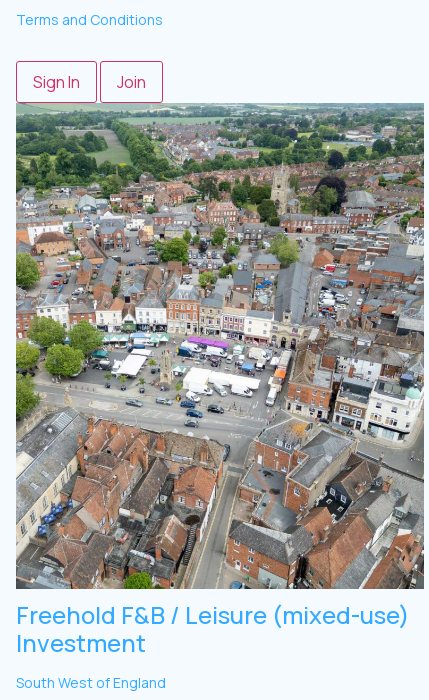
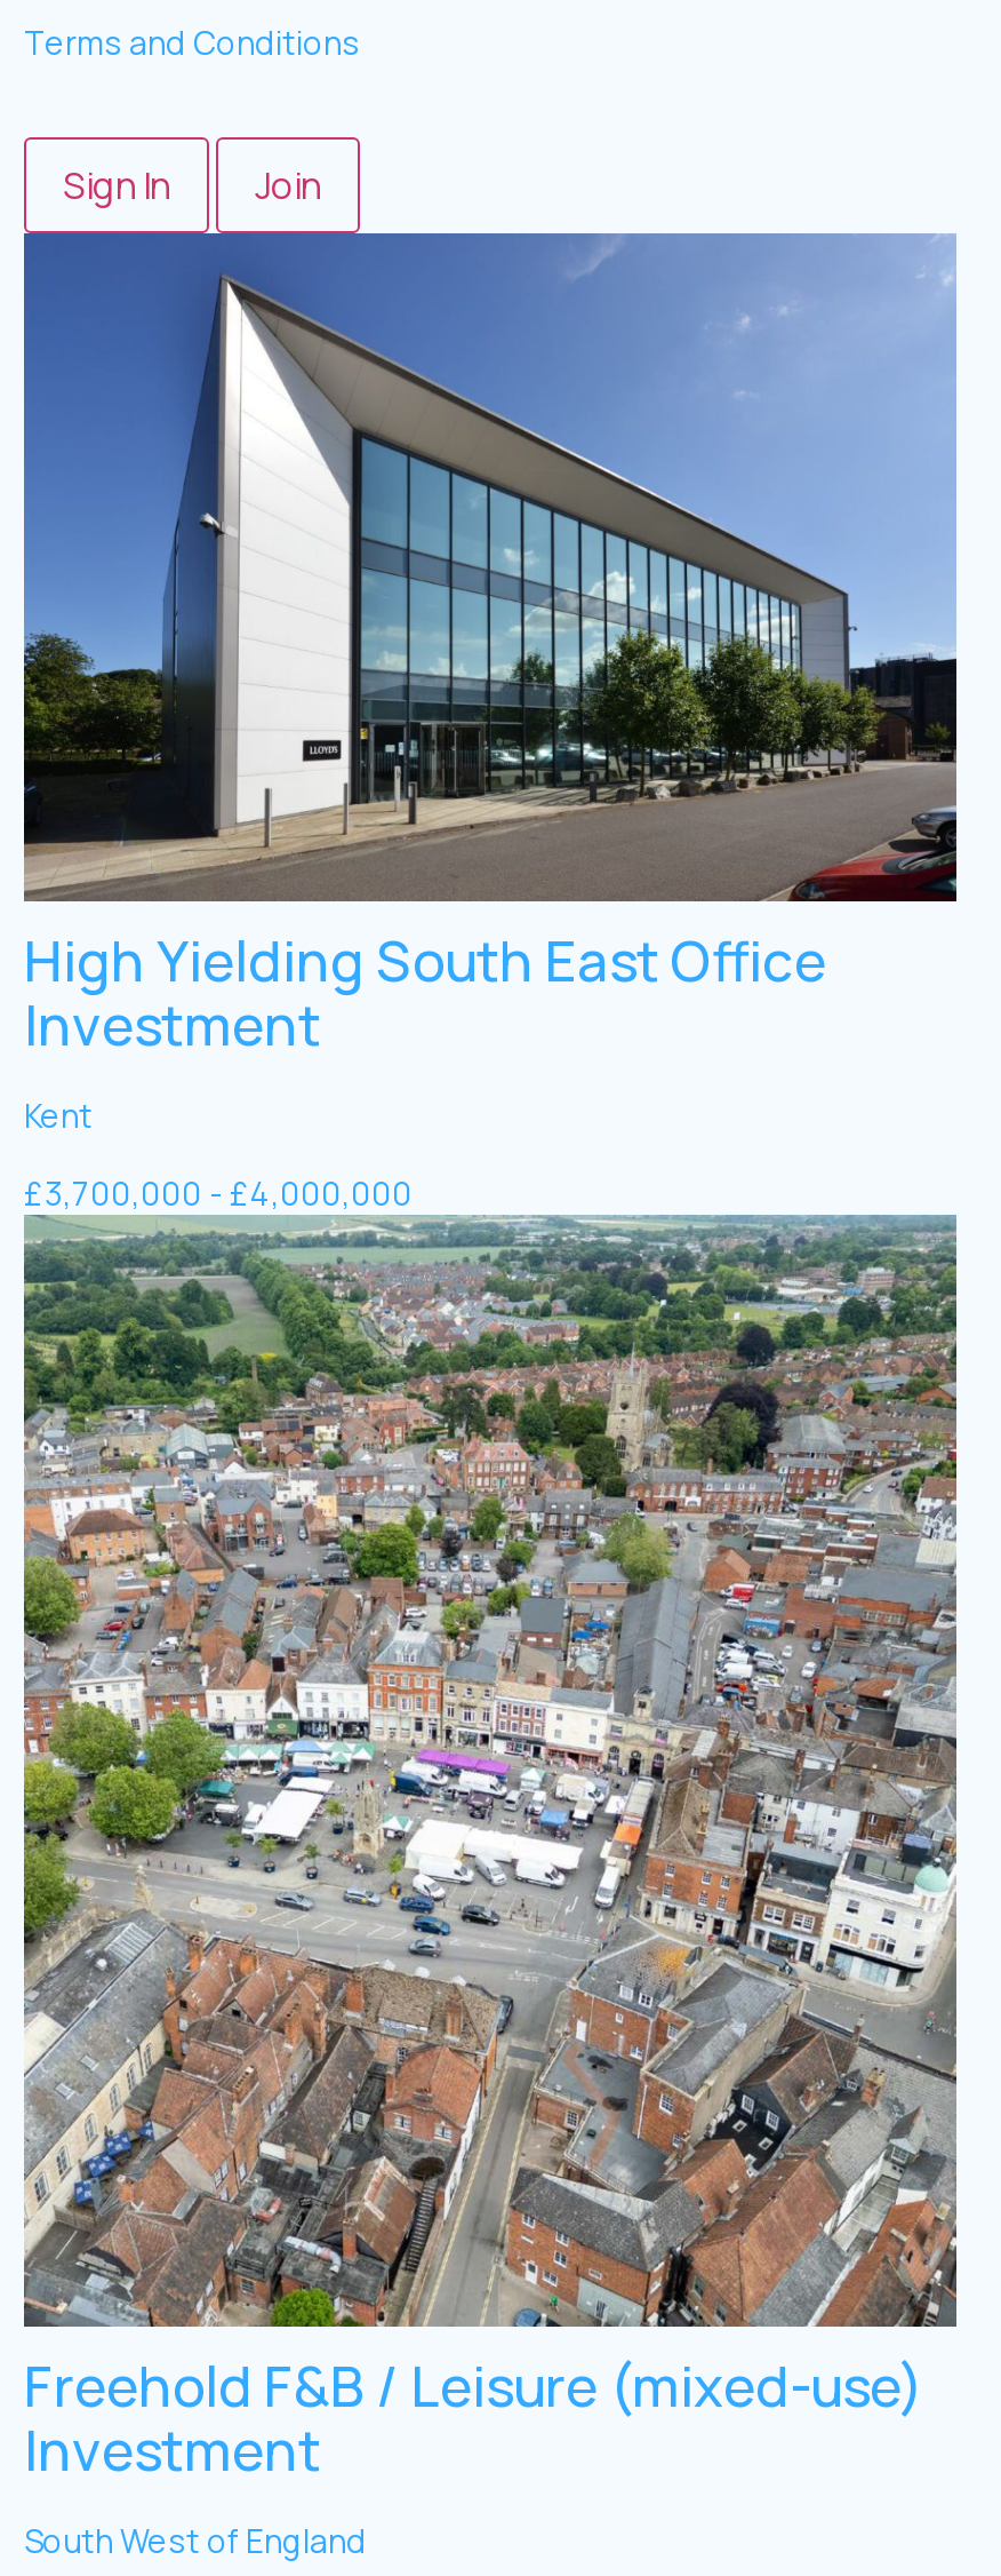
+ [image]
+ High Yielding South East Office
+ Investment
+ Kent
+ £3,700,000 - £4,000,000
